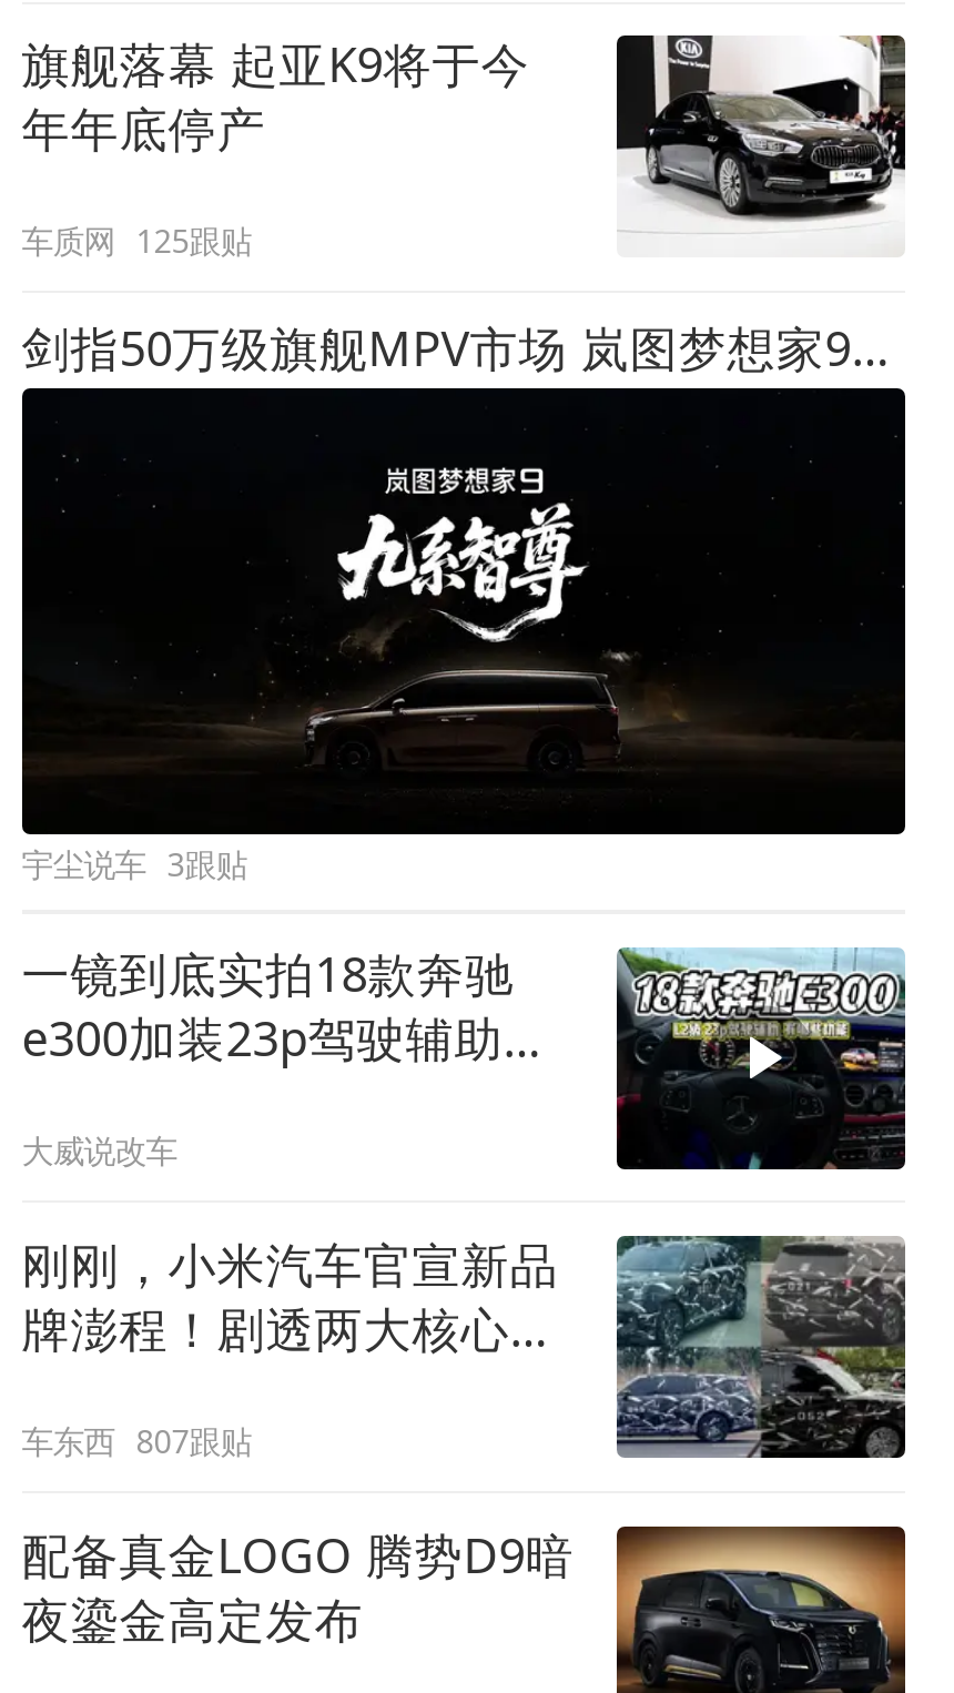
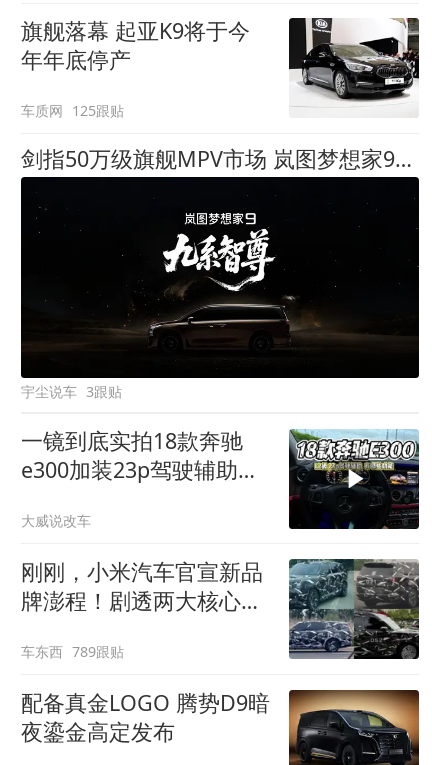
- 车东西 807跟贴
+ 车东西 789跟贴
